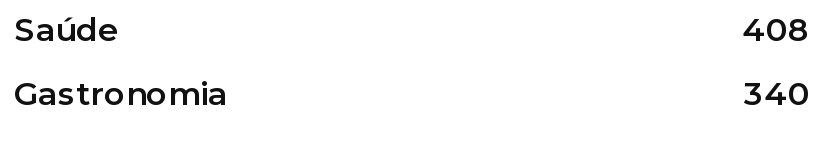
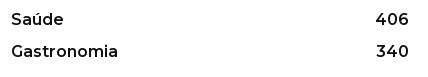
- 408
+ 406
